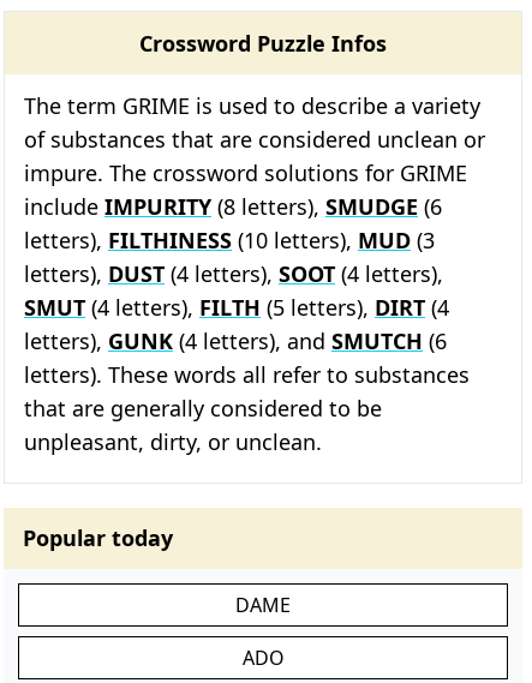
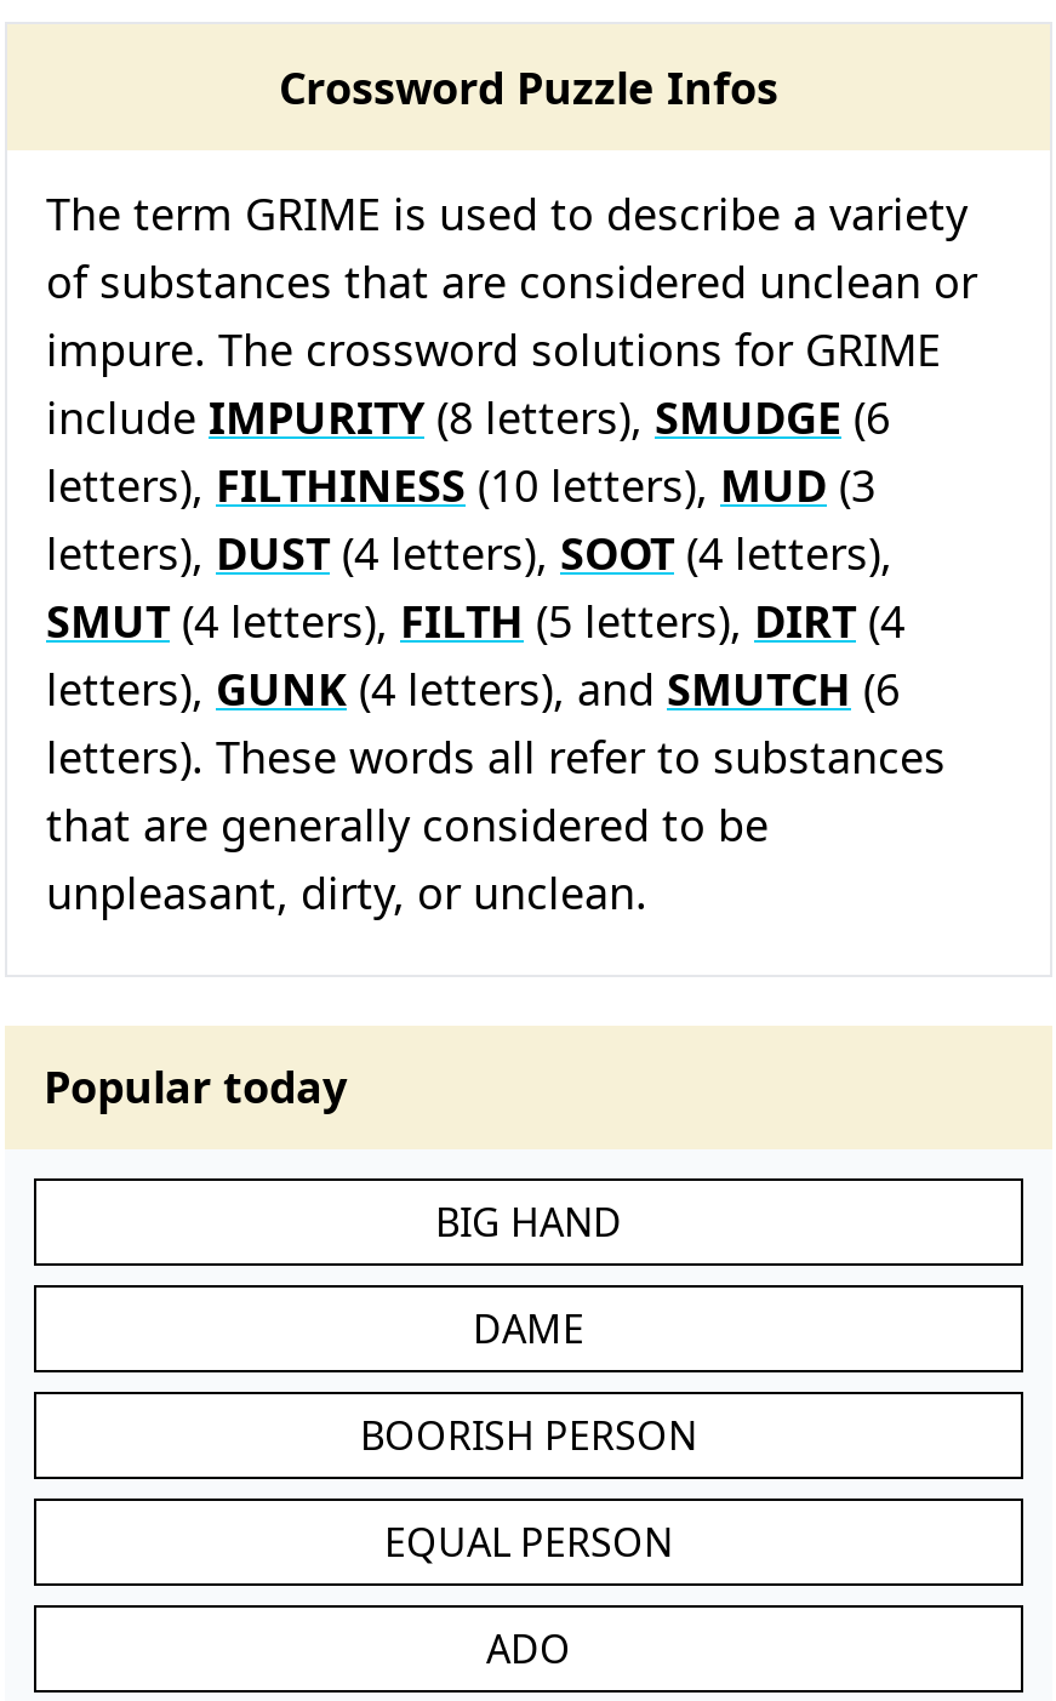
+ BIG HAND

+ BOORISH PERSON
+ EQUAL PERSON
